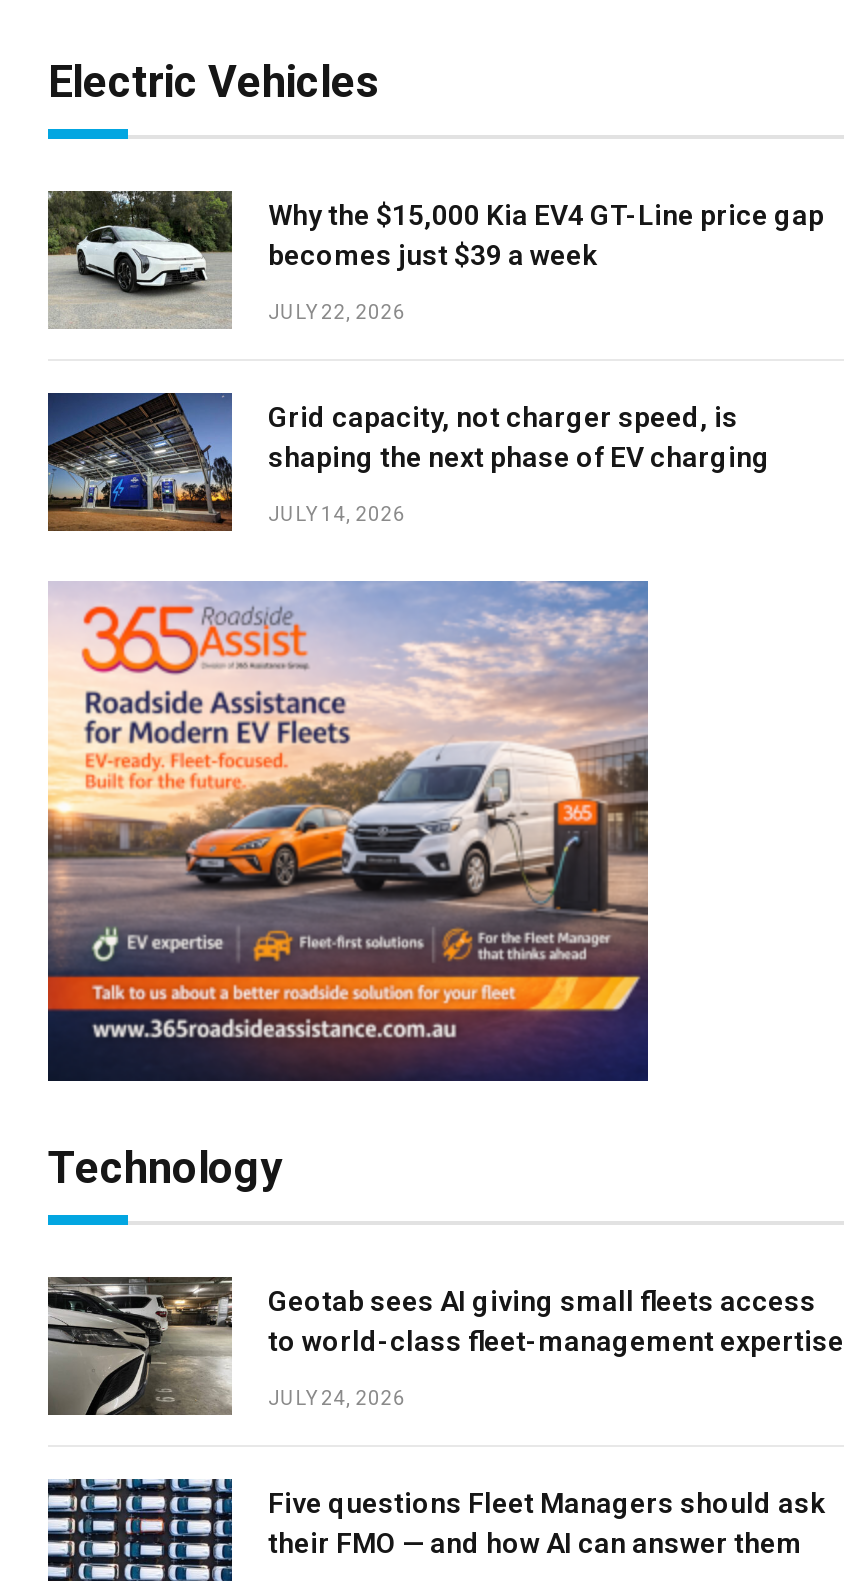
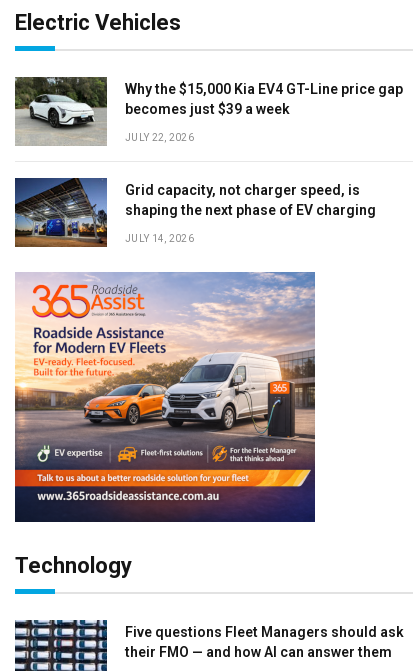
- [image]
- Geotab sees AI giving small fleets access
- to world-class fleet-management expertise
- JULY 24, 2026
